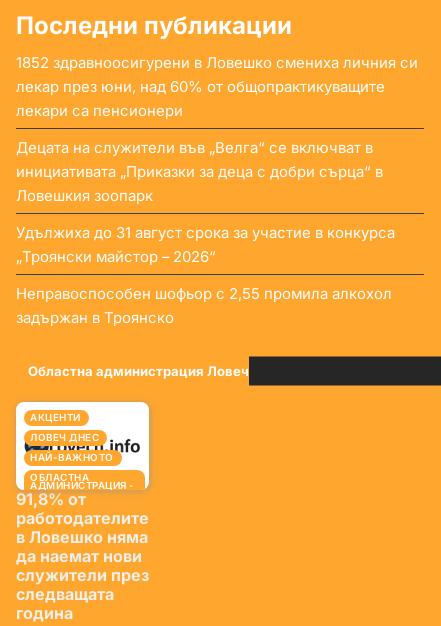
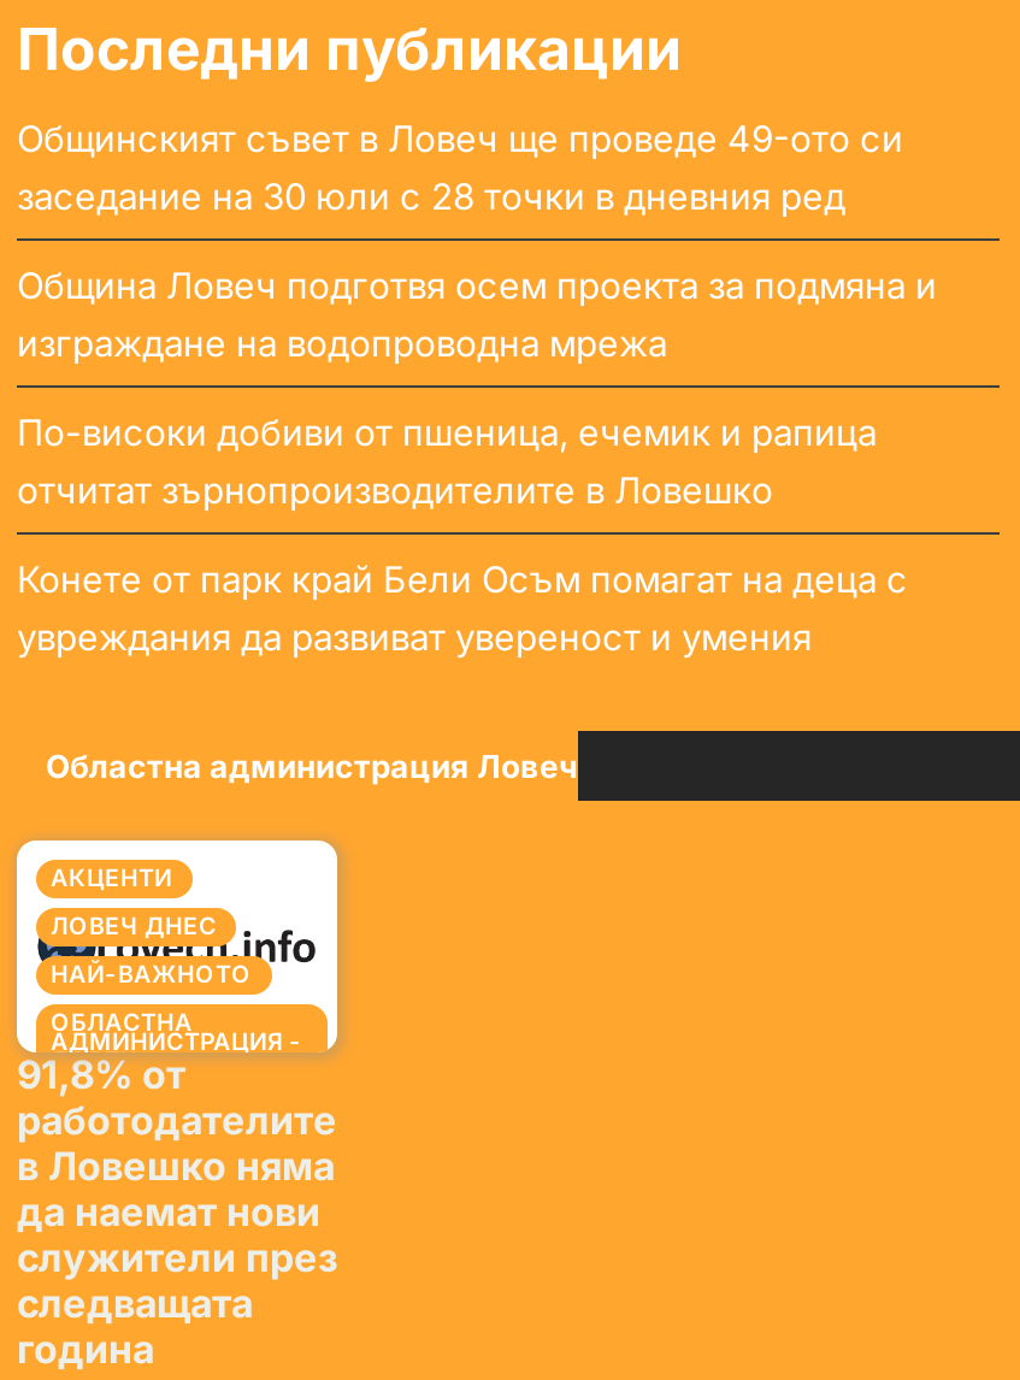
- 1852 здравноосигурени в Ловешко смениха личния си
- лекар през юни, над 60% от общопрактикуващите
- лекари са пенсионери
+ Общинският съвет в Ловеч ще проведе 49-ото си
+ заседание на 30 юли с 28 точки в дневния ред

- Децата на служители във „Велга“ се включват в
- инициативата „Приказки за деца с добри сърца“ в
- Ловешкия зоопарк
+ Община Ловеч подготвя осем проекта за подмяна и
+ изграждане на водопроводна мрежа

- Удължиха до 31 август срока за участие в конкурса
- „Троянски майстор – 2026“
+ По-високи добиви от пшеница, ечемик и рапица
+ отчитат зърнопроизводителите в Ловешко

- Неправоспособен шофьор с 2,55 промила алкохол
- задържан в Троянско
+ Конете от парк край Бели Осъм помагат на деца с
+ увреждания да развиват увереност и умения
